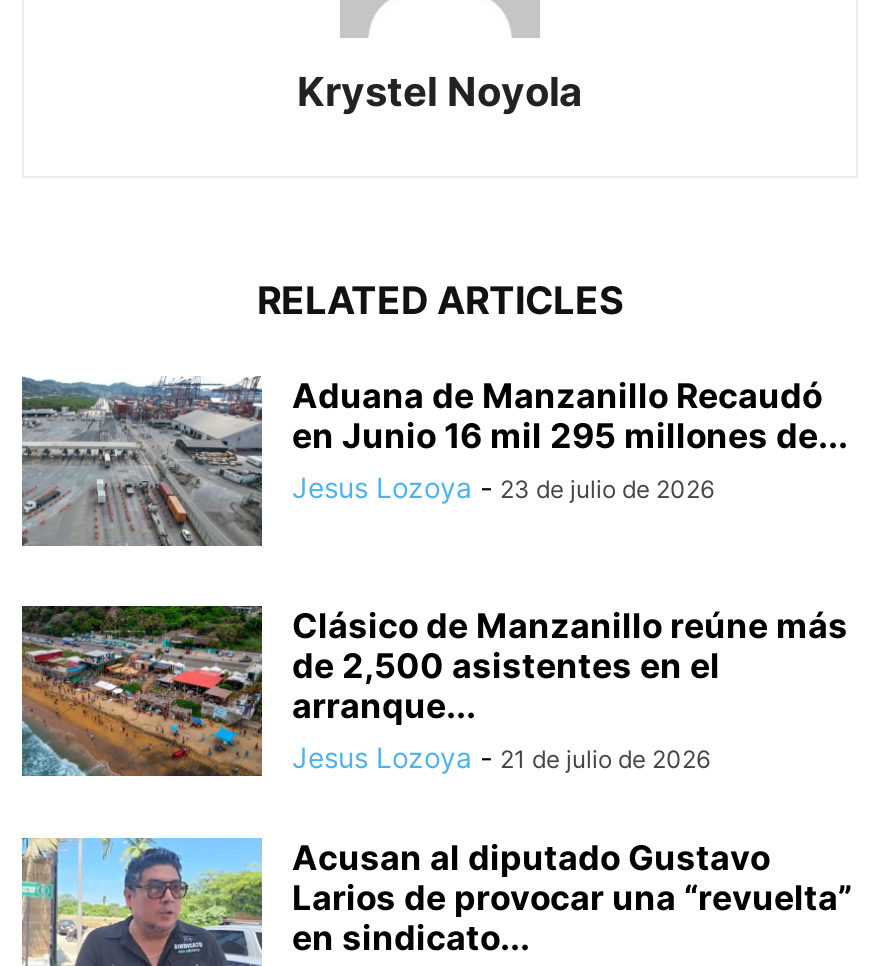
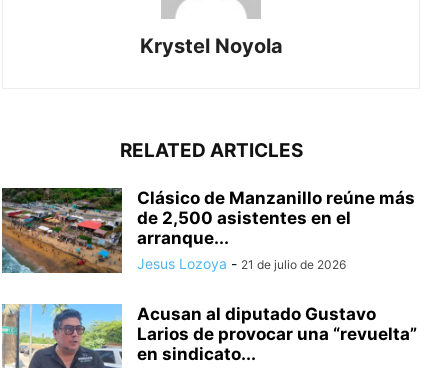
- [image]
- Aduana de Manzanillo Recaudó
- en Junio 16 mil 295 millones de...
- Jesus Lozoya - 23 de julio de 2026
